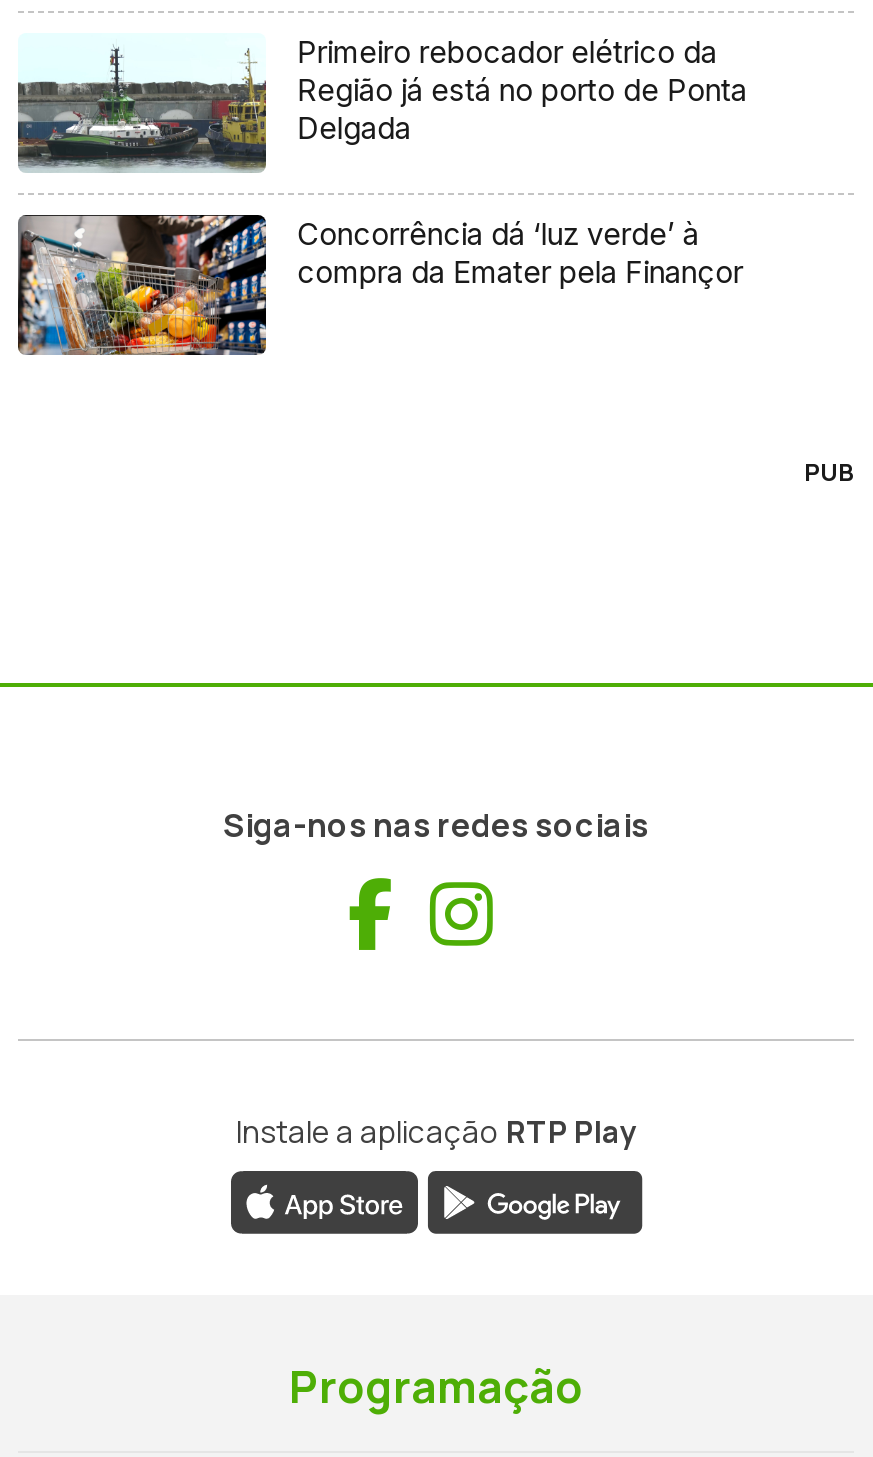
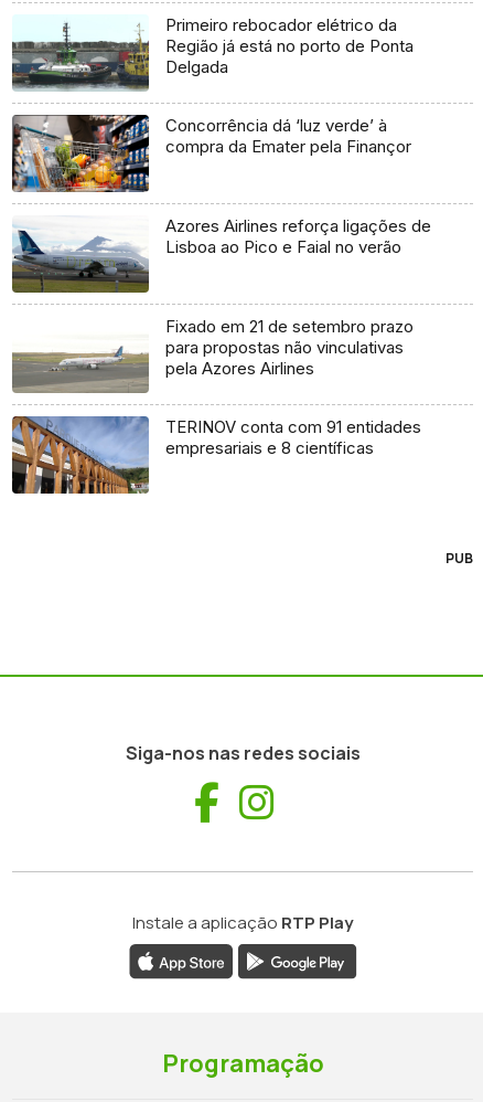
+ [image]
+ Azores Airlines reforça ligações de
+ Lisboa ao Pico e Faial no verão

+ [image]

+ [image]
+ Fixado em 21 de setembro prazo
+ para propostas não vinculativas
+ pela Azores Airlines
+ TERINOV conta com 91 entidades
+ empresariais e 8 científicas
